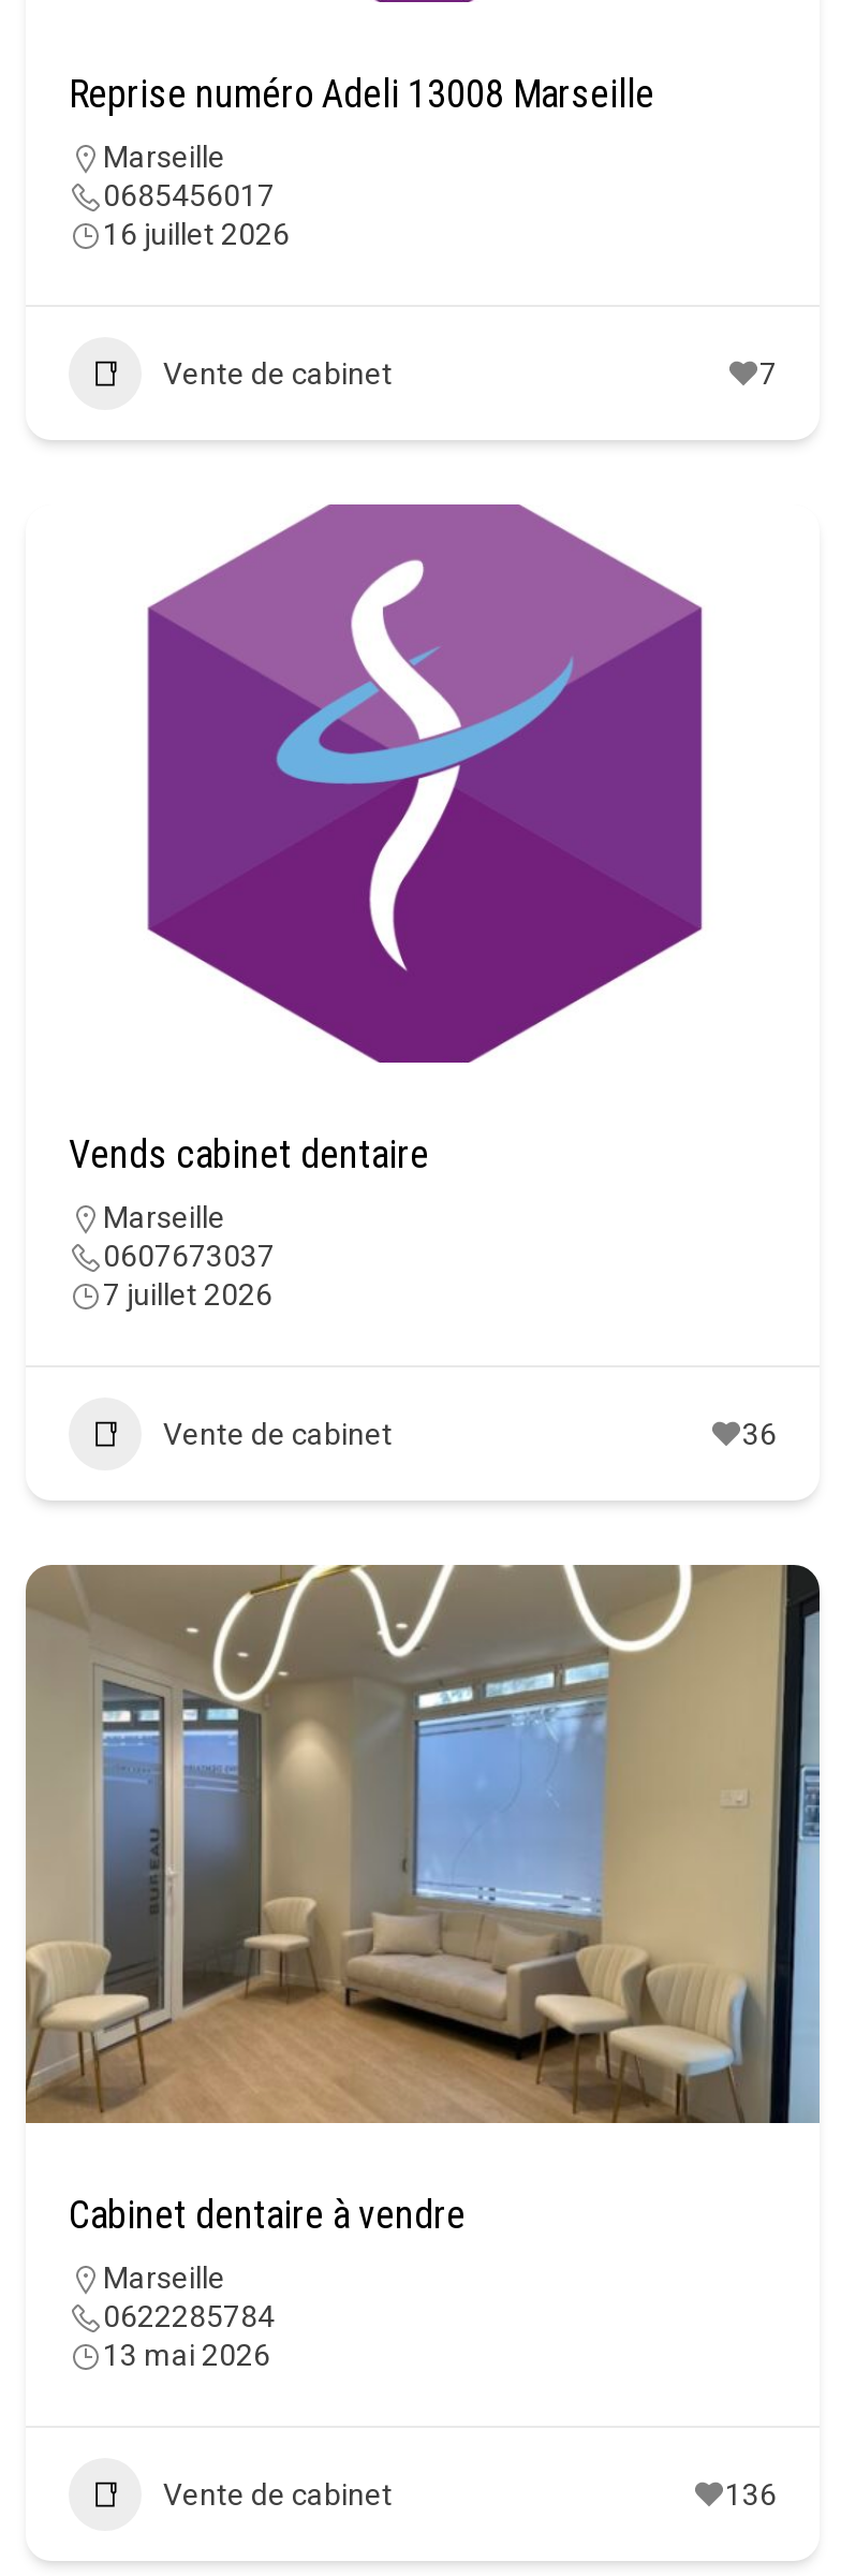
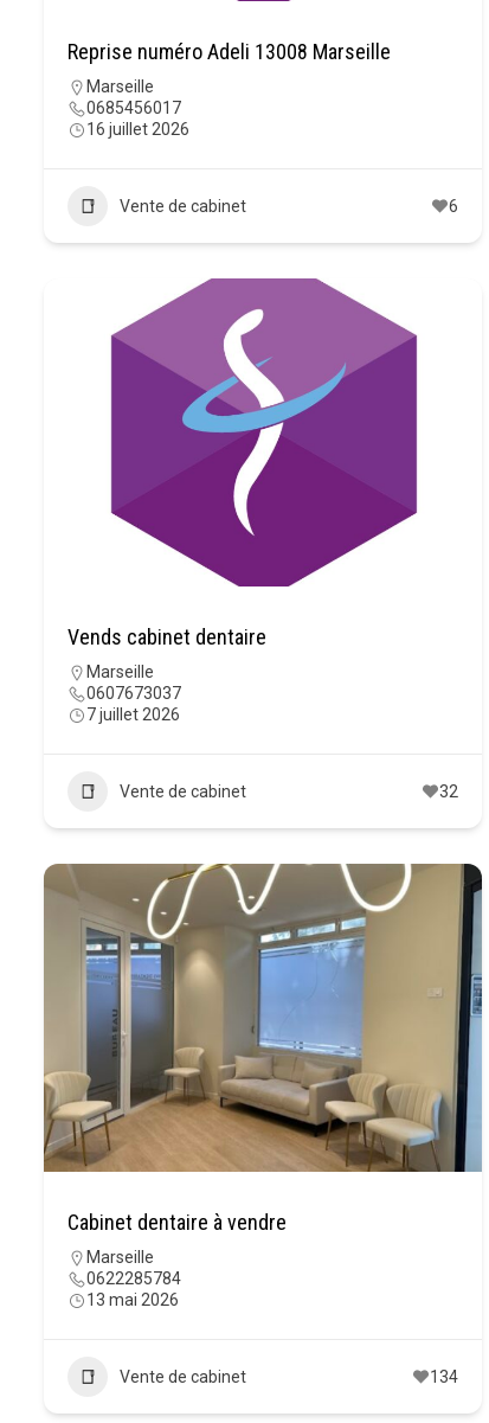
- 7
+ 6

- 36
+ 32

- 136
+ 134
